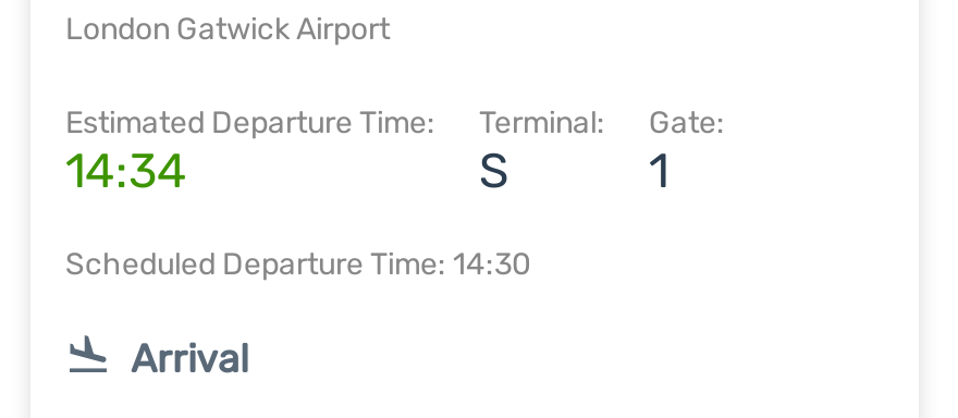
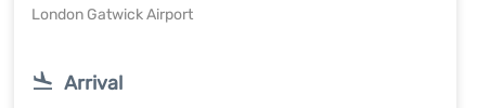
- Estimated Departure Time:
- 14:34

- Gate:
- 1
- Scheduled Departure Time: 14:30

- Terminal:
- S
